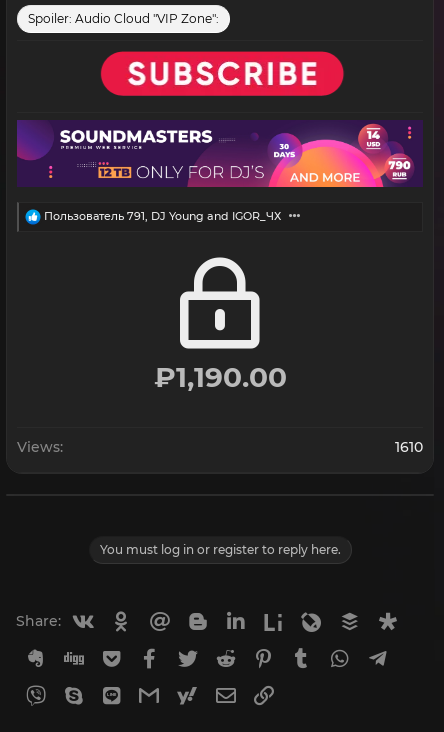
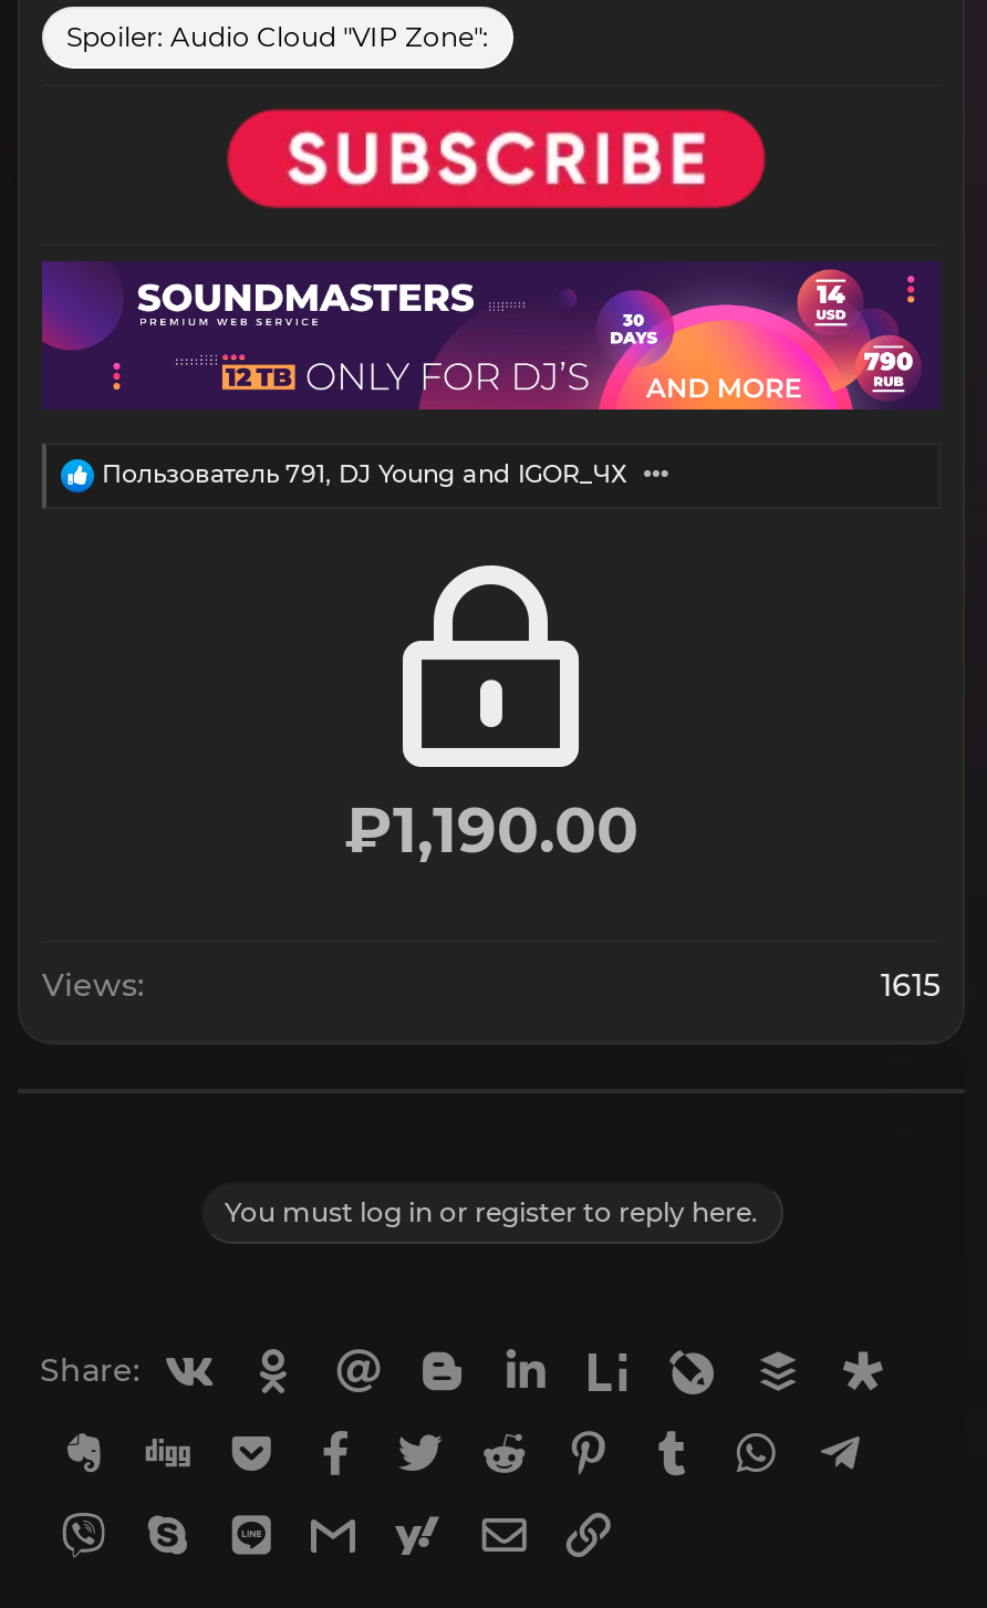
- 1610
+ 1615
